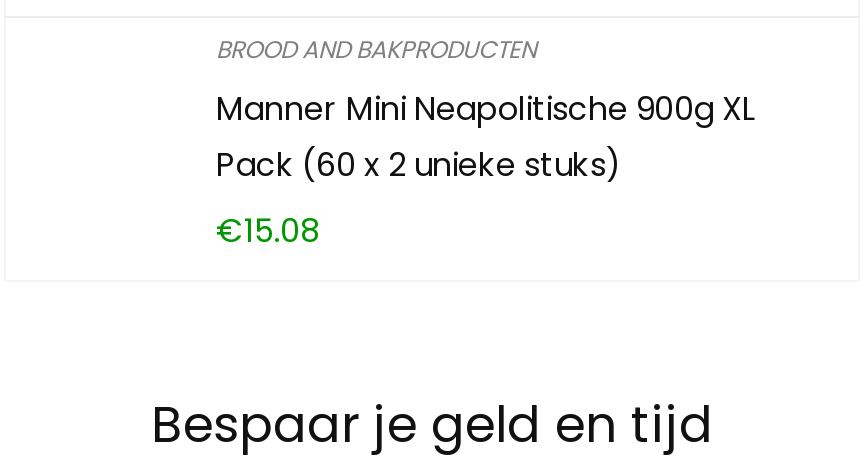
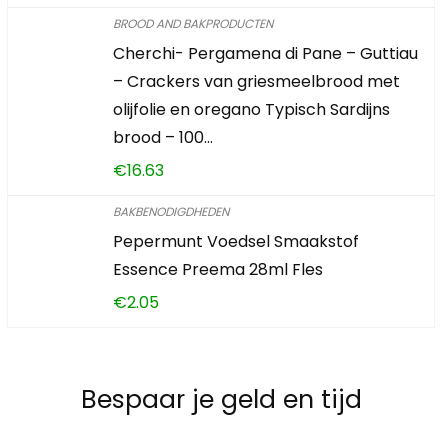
- Manner Mini Neapolitische 900g XL
- Pack (60 x 2 unieke stuks)
- €15.08
+ Cherchi- Pergamena di Pane – Guttiau
+ – Crackers van griesmeelbrood met
+ olijfolie en oregano Typisch Sardijns
+ brood – 100…
+ €16.63
+ BAKBENODIGDHEDEN
+ Pepermunt Voedsel Smaakstof
+ Essence Preema 28ml Fles
+ €2.05
